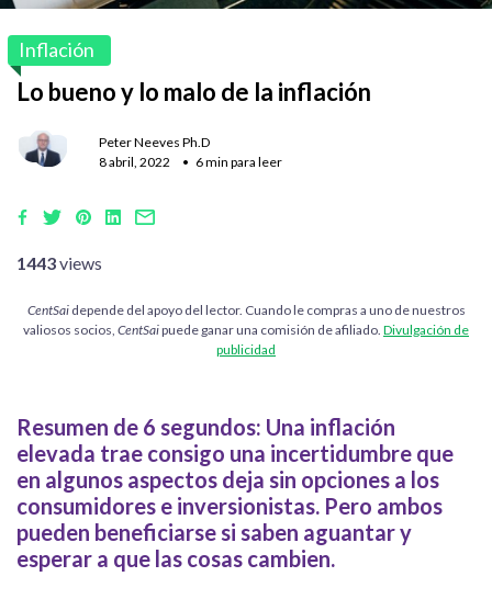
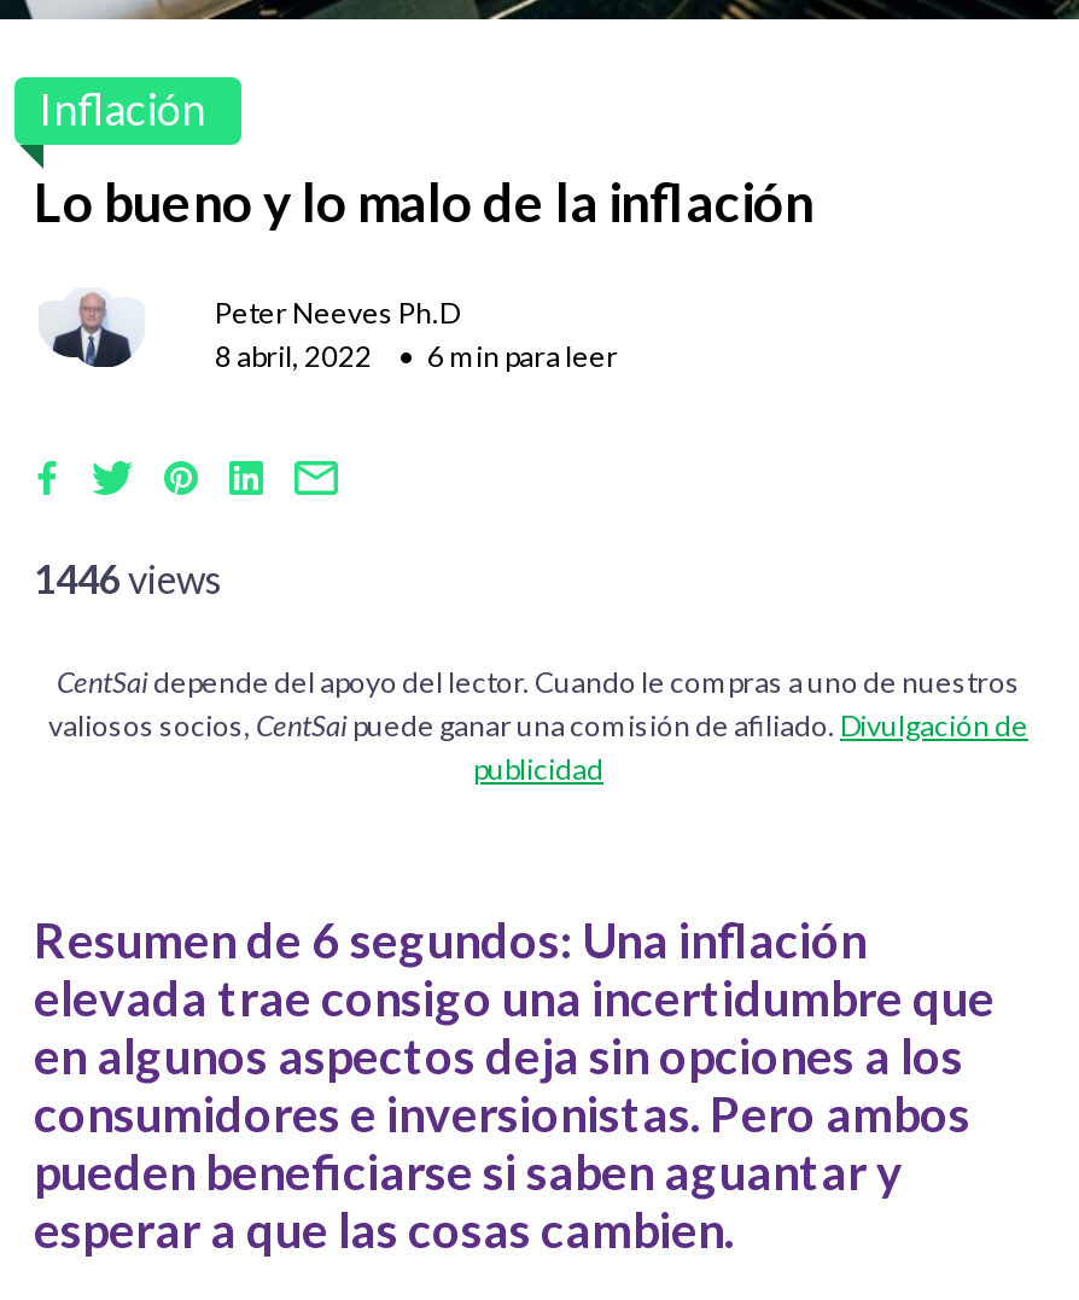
- 1443 views
+ 1446 views
